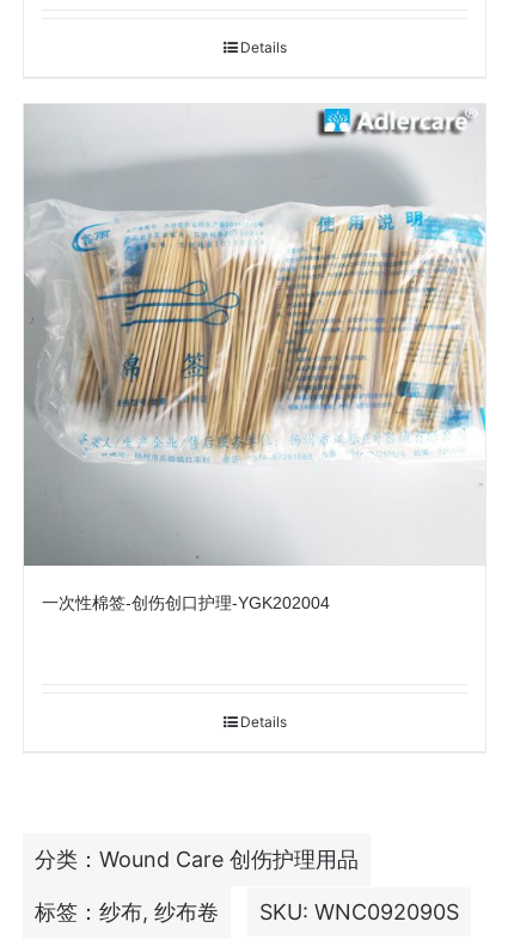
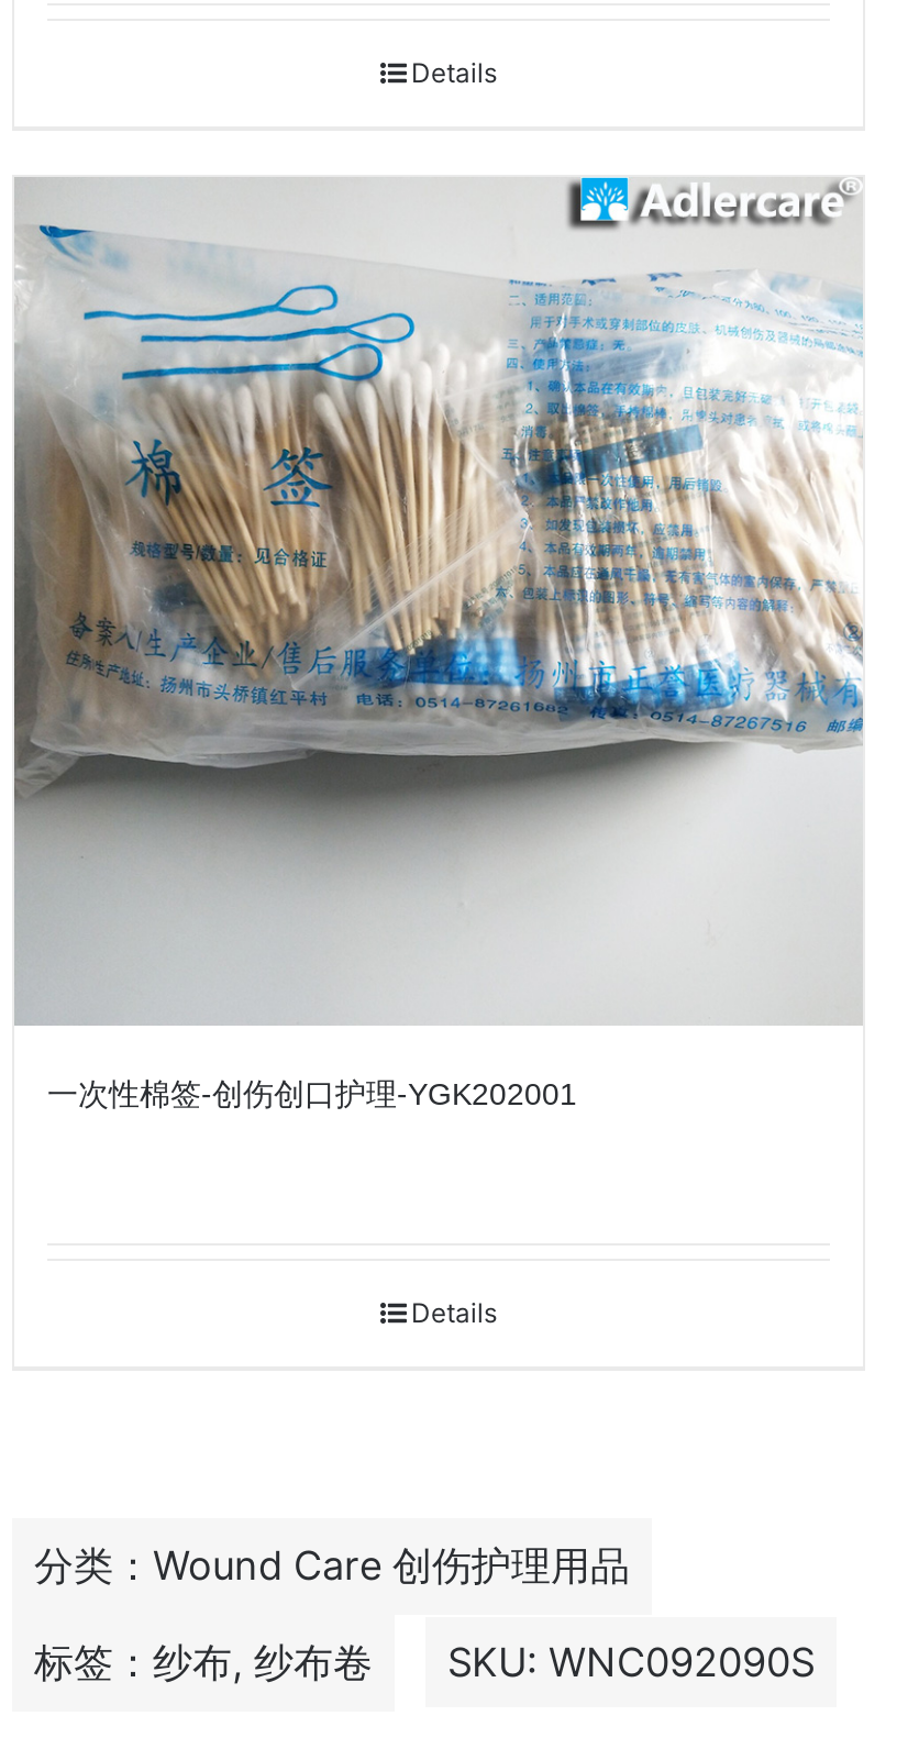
- [image]
- 一次性棉签-创伤创口护理-YGK202004
+ [image]
+ 一次性棉签-创伤创口护理-YGK202001
